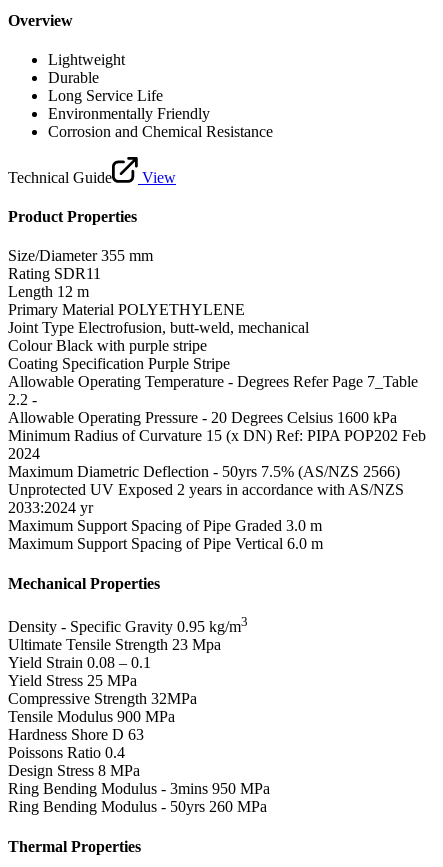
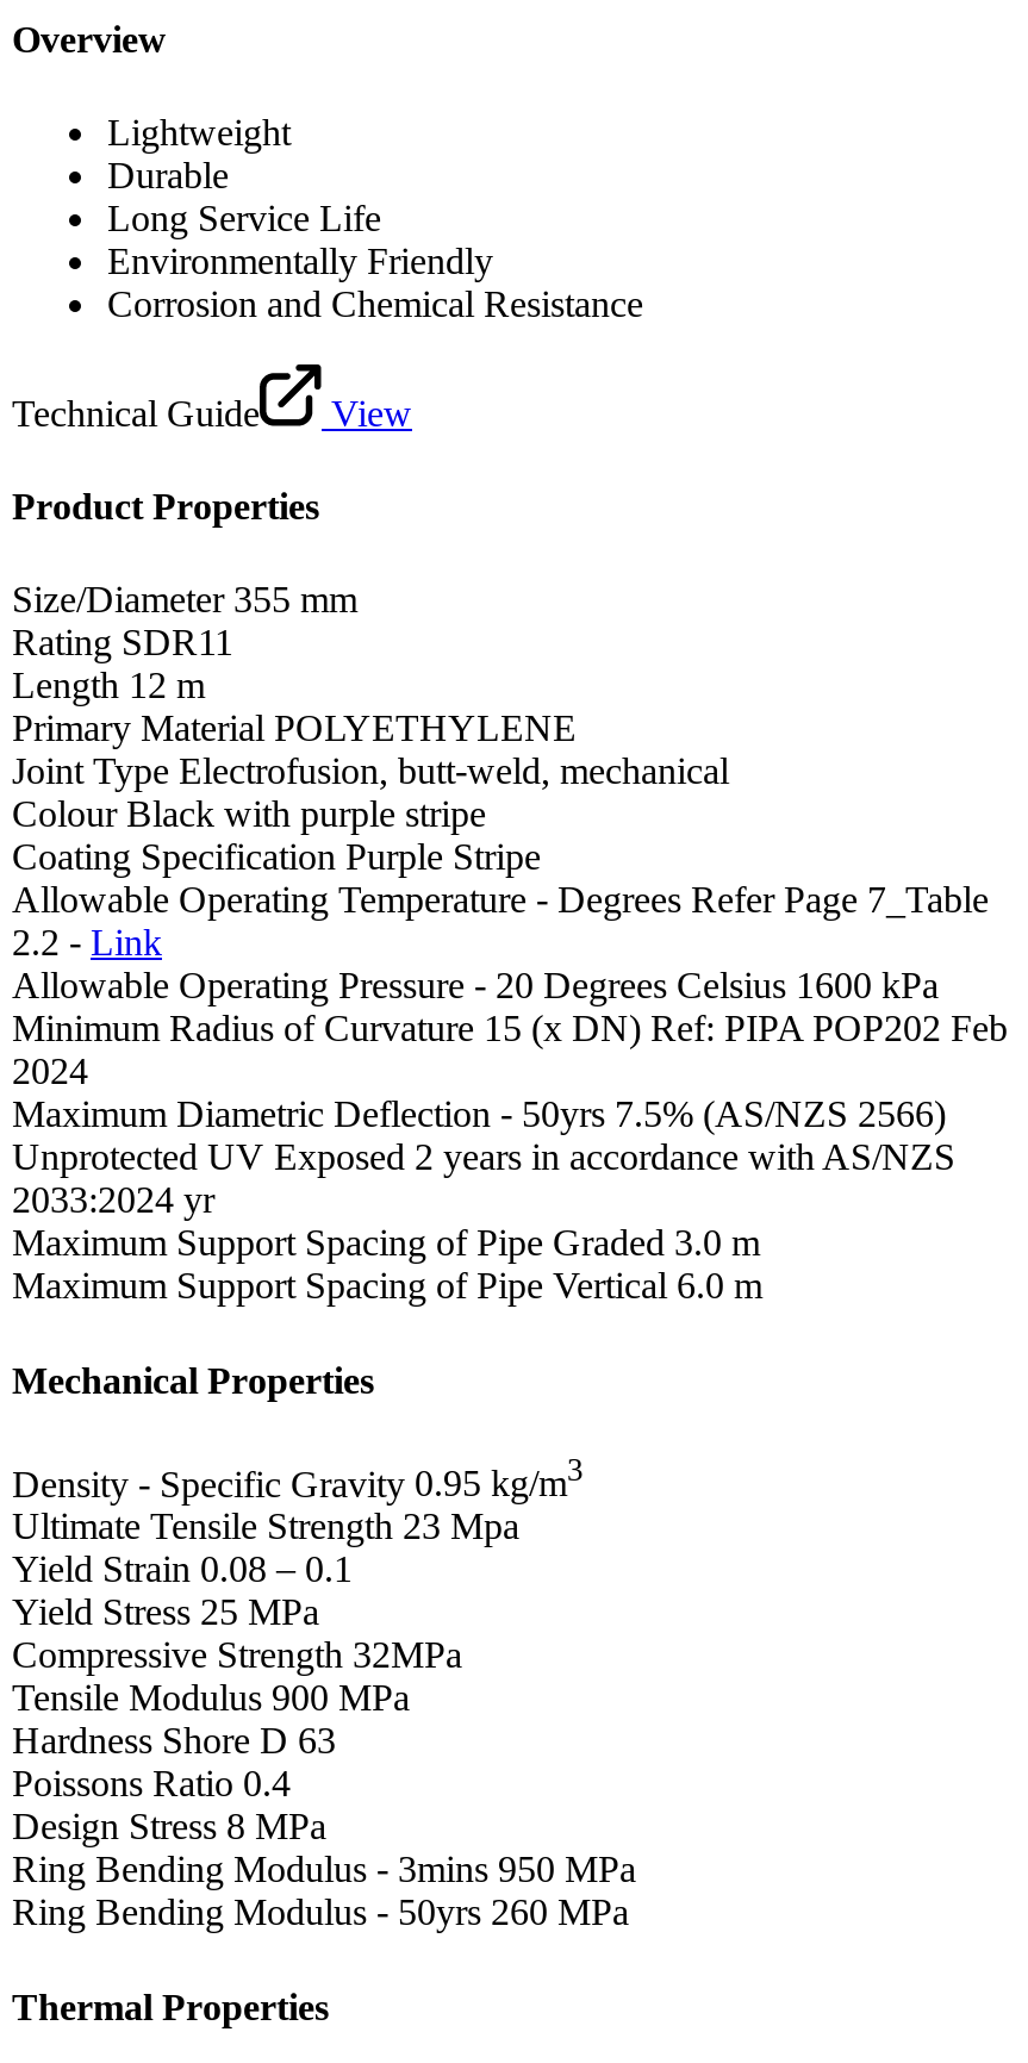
- 2.2 -
+ 2.2 - Link
